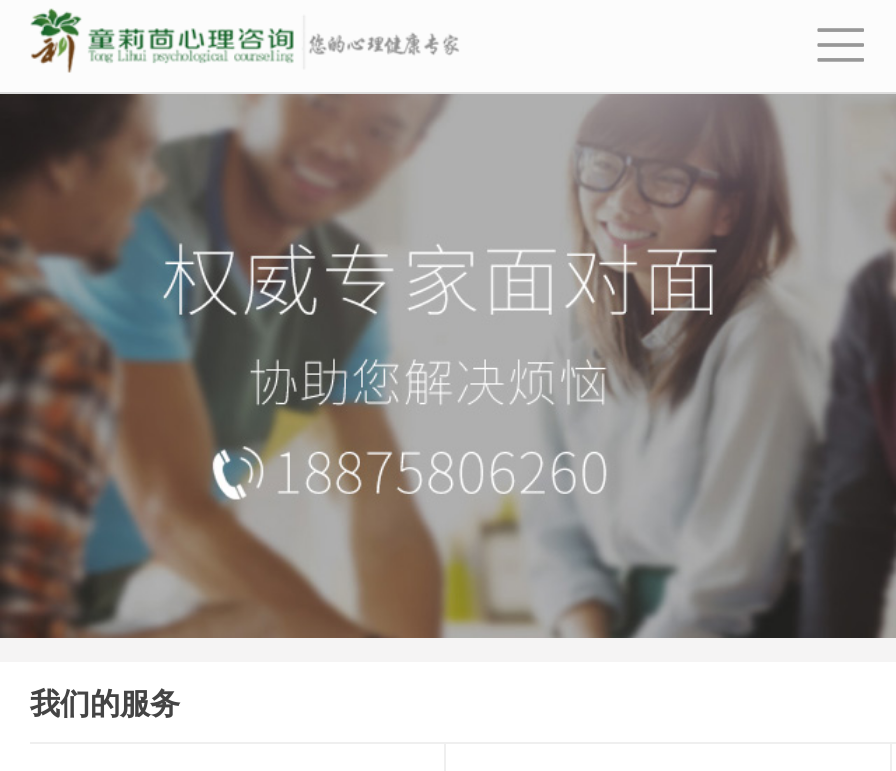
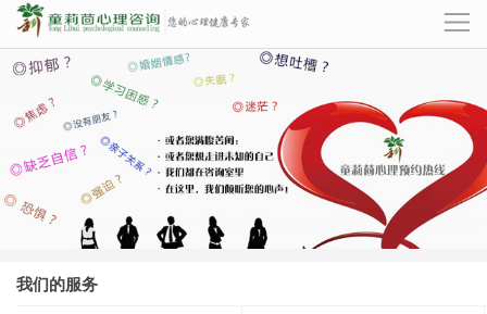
- [image]
+ [image]
